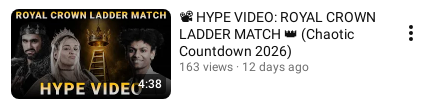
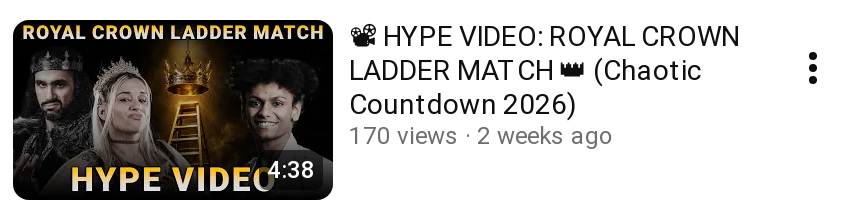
- 163 views
+ 170 views

- 12 days ago
+ 2 weeks ago
